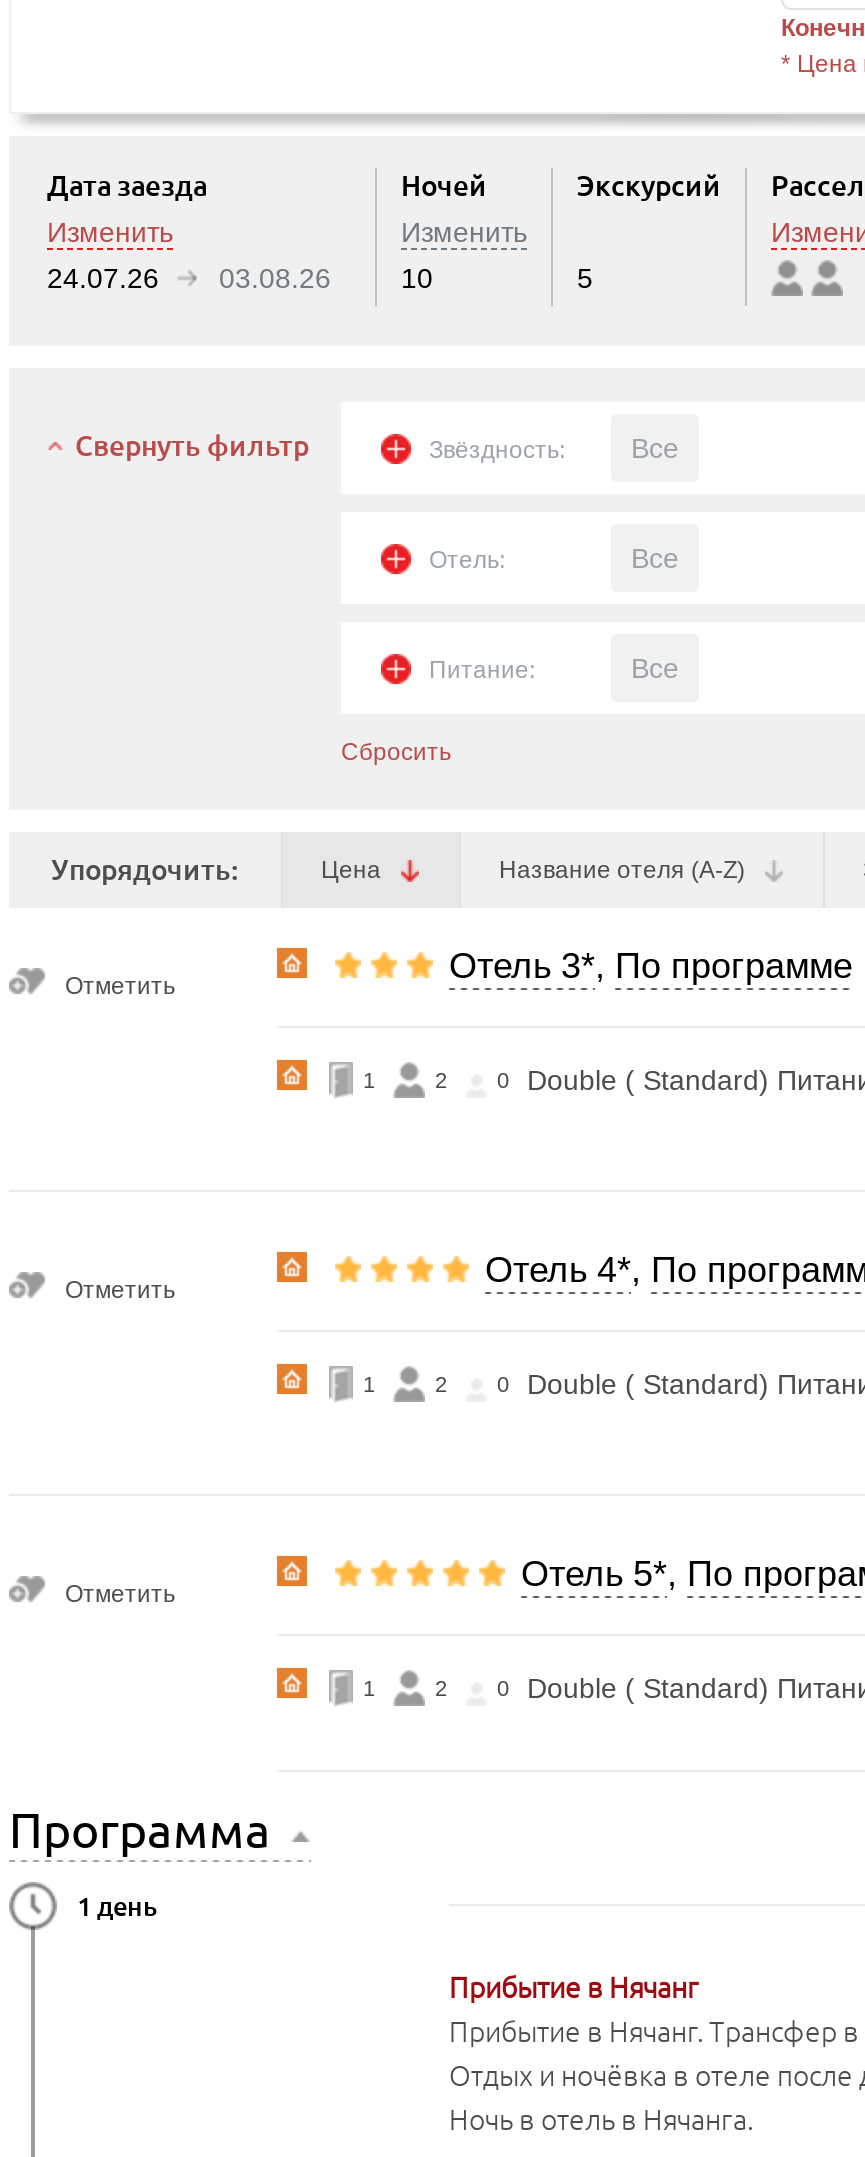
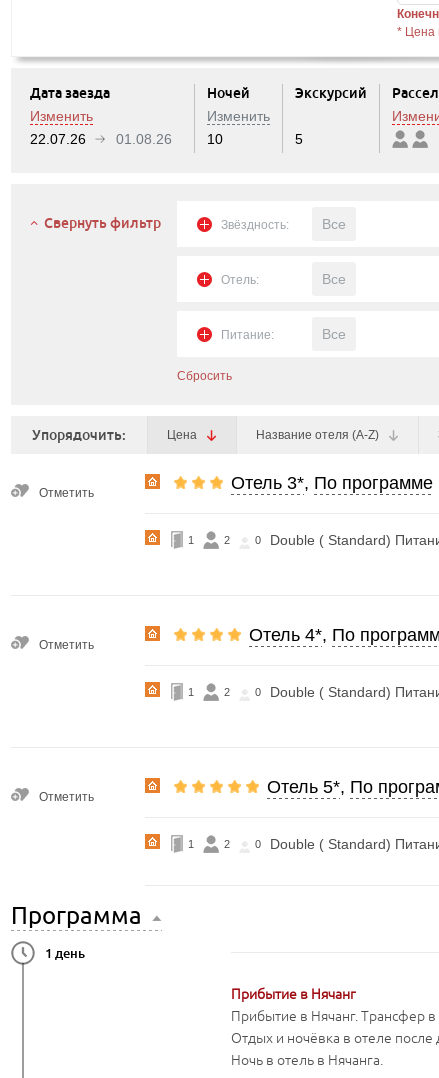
- 24.07.26
+ 22.07.26

- 03.08.26
+ 01.08.26
